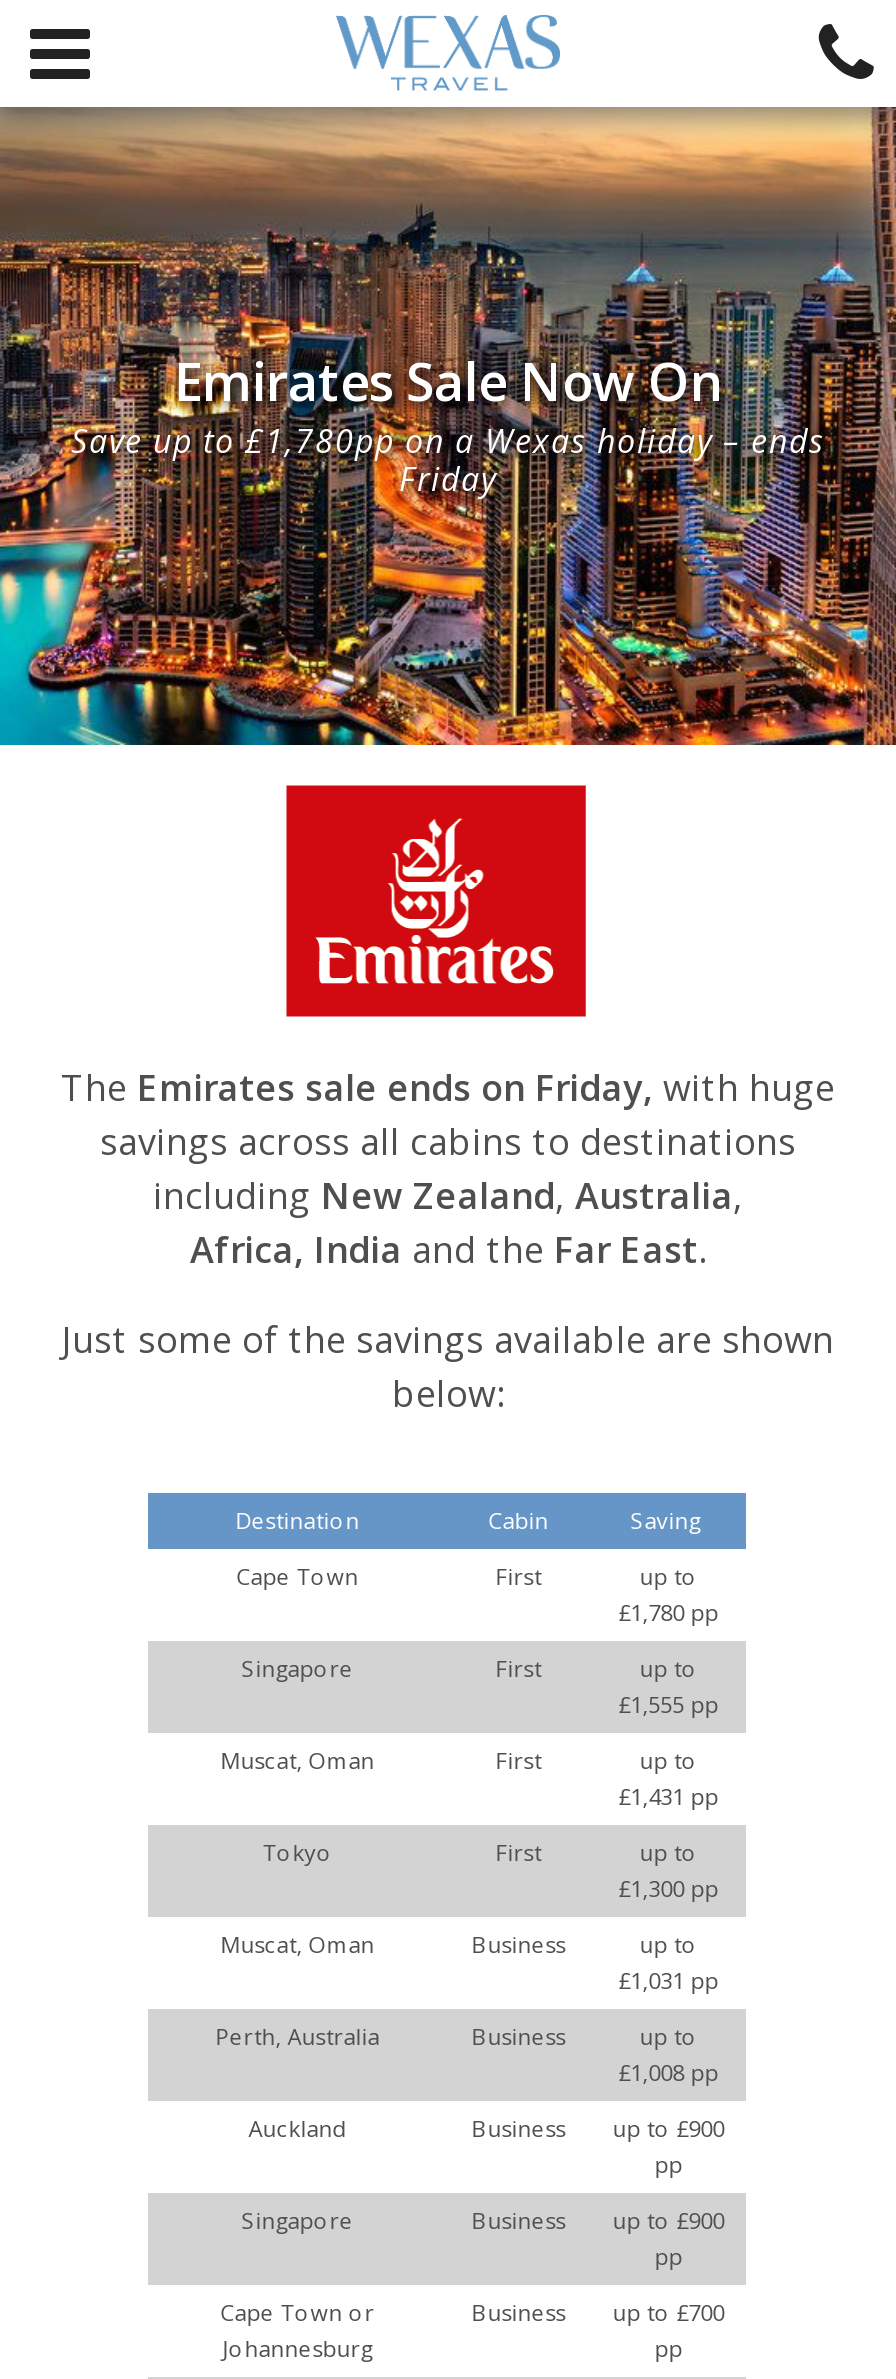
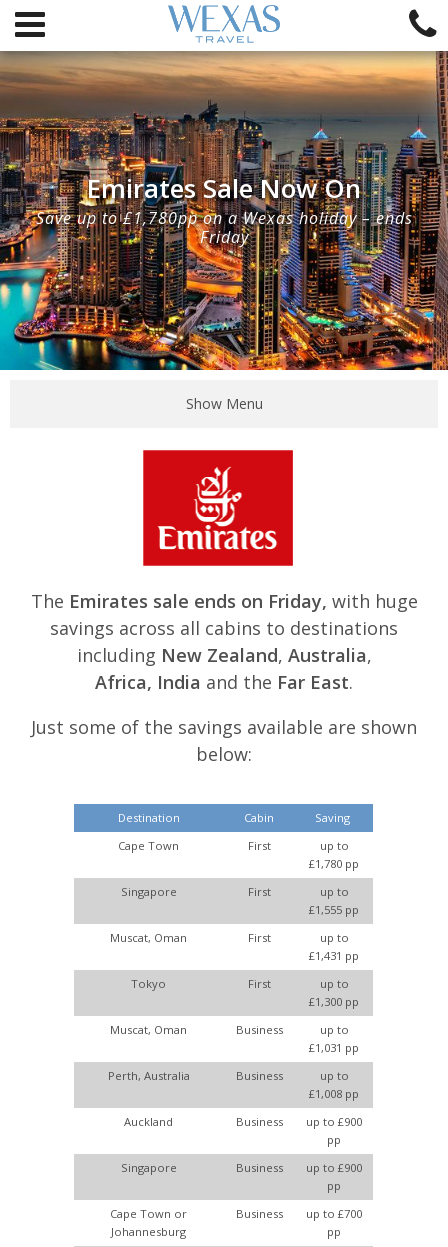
+ Show Menu
